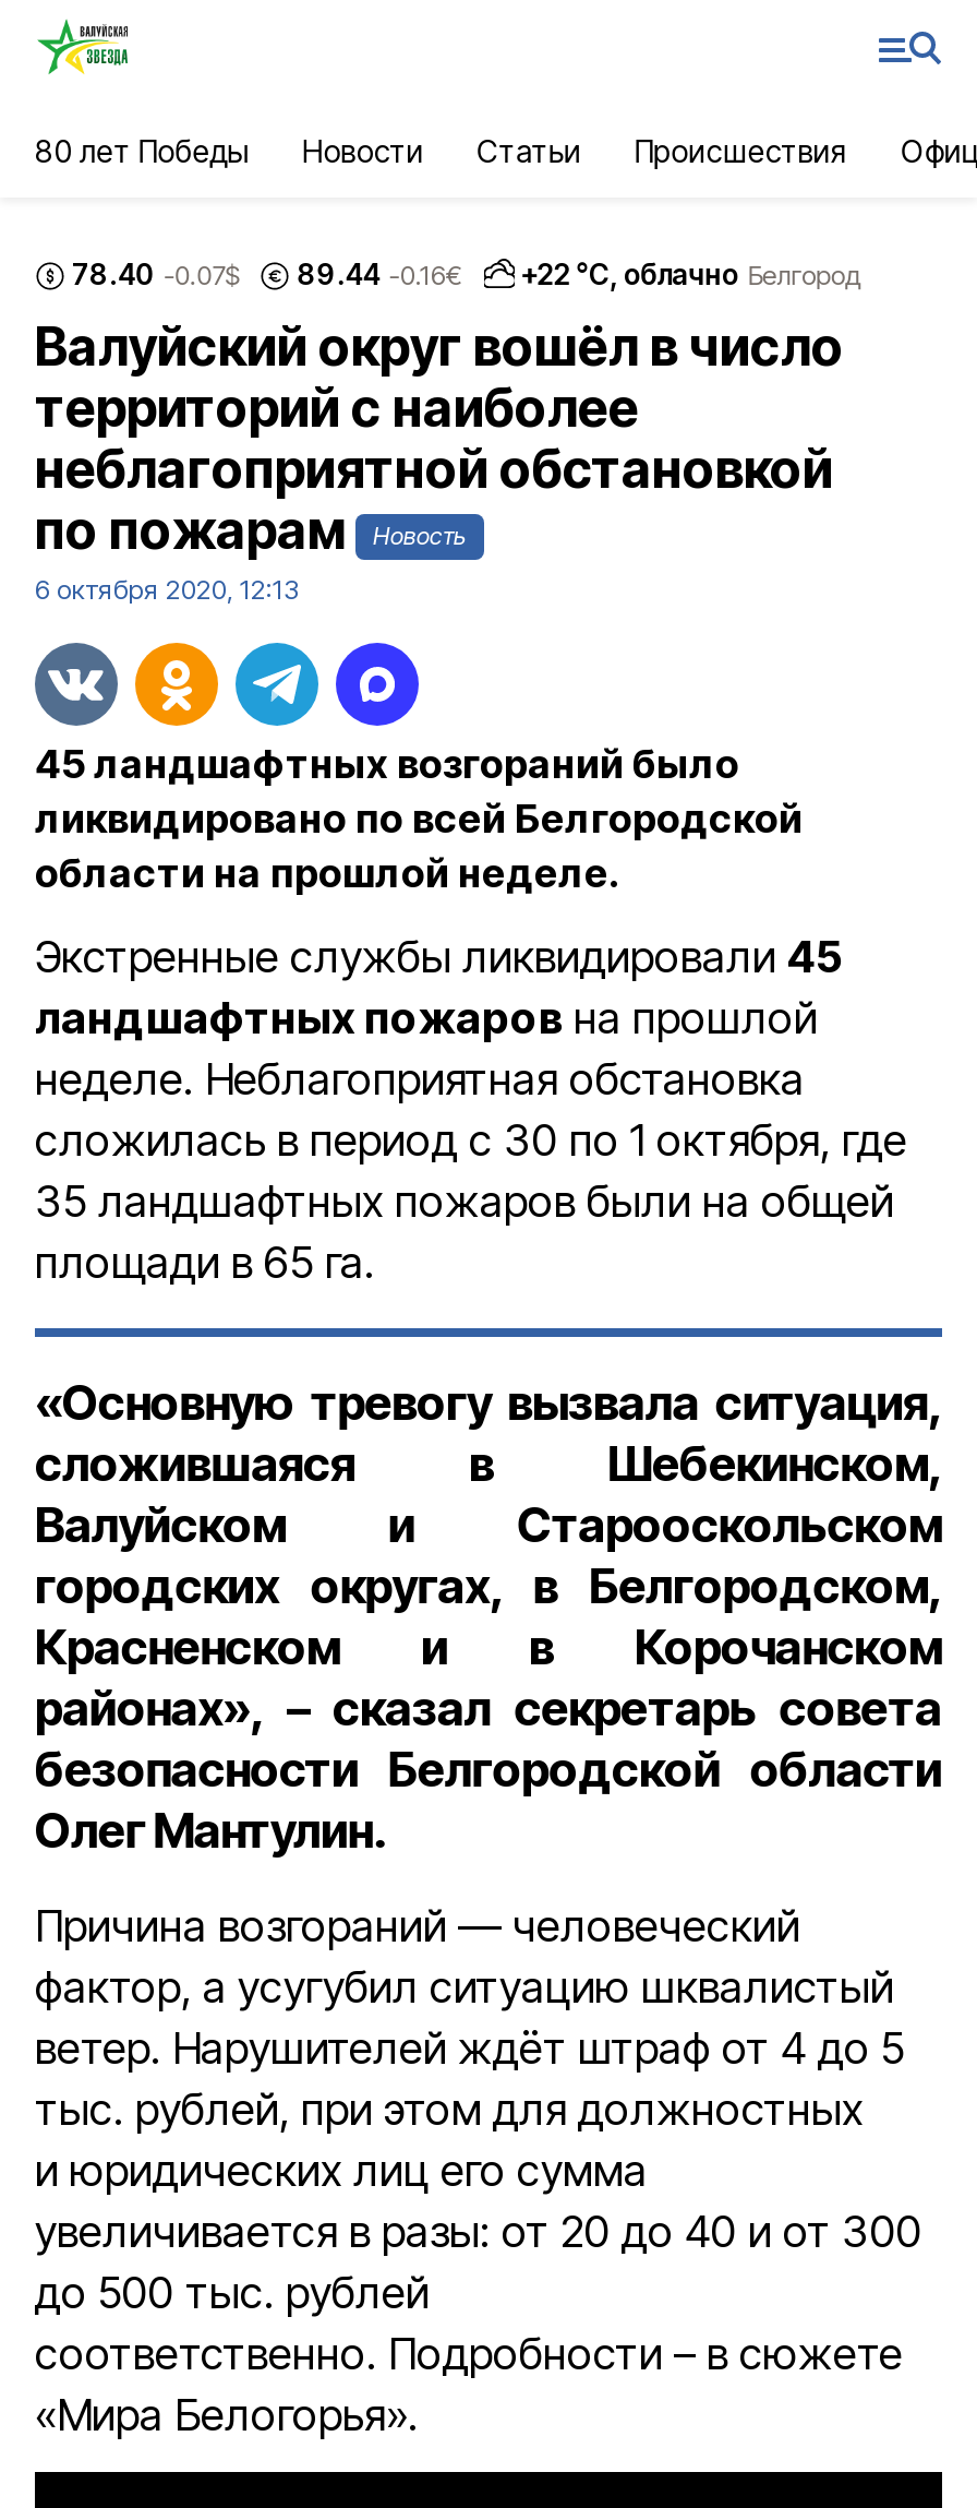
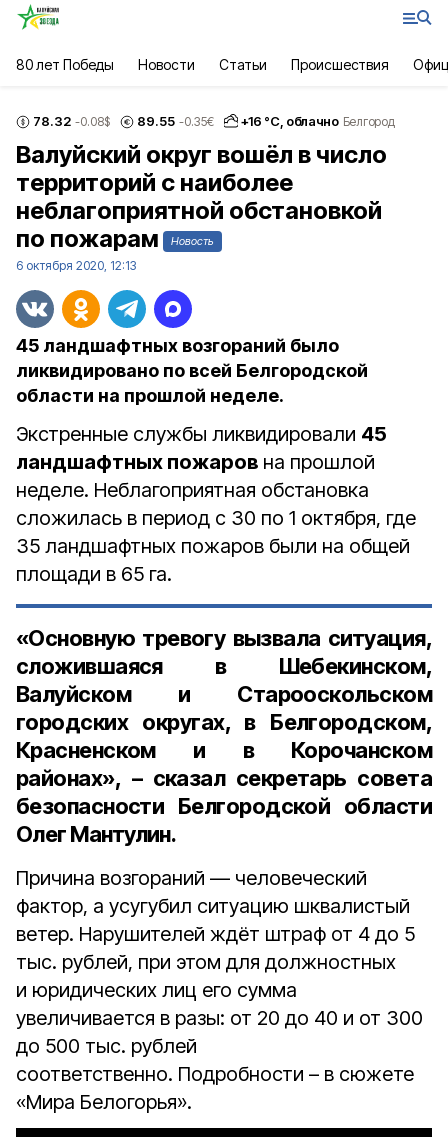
- 78.40 -0.07$
+ 78.32 -0.08$

- 89.44 -0.16€
+ 89.55 -0.35€

- +22 °С, облачно Белгород
+ +16 °С, облачно Белгород
